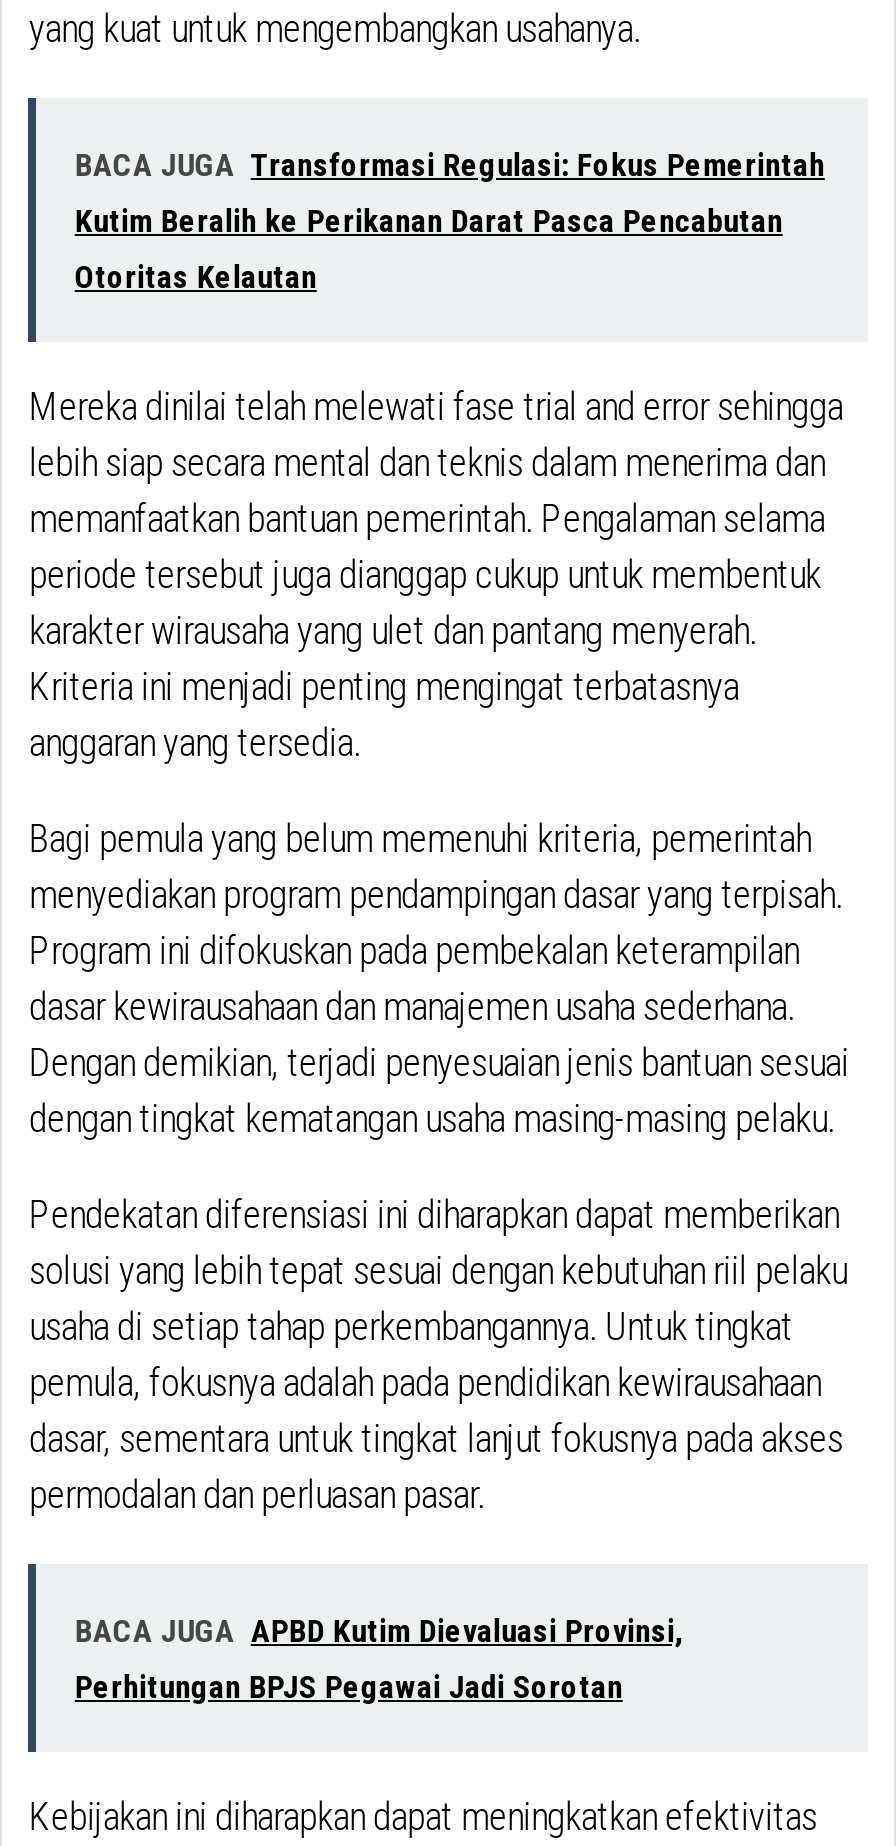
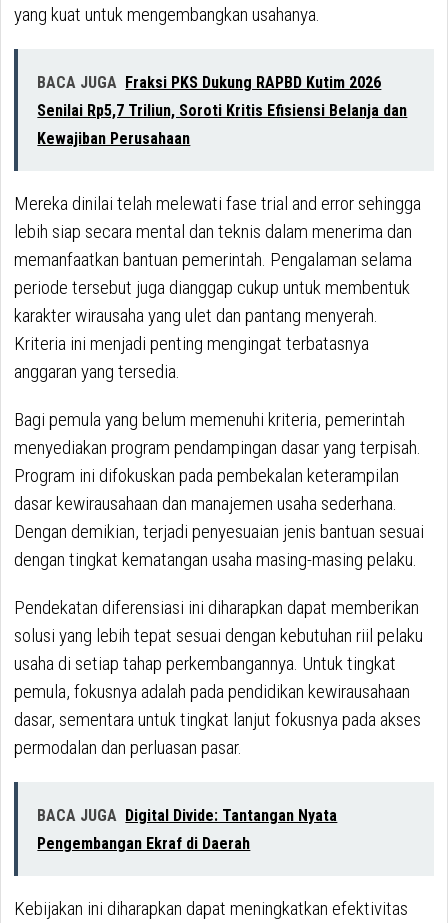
- BACA JUGA Transformasi Regulasi: Fokus Pemerintah
+ BACA JUGA Fraksi PKS Dukung RAPBD Kutim 2026

- Kutim Beralih ke Perikanan Darat Pasca Pencabutan
+ Senilai Rp5,7 Triliun, Soroti Kritis Efisiensi Belanja dan

- Otoritas Kelautan
+ Kewajiban Perusahaan

- BACA JUGA APBD Kutim Dievaluasi Provinsi,
+ BACA JUGA Digital Divide: Tantangan Nyata

- Perhitungan BPJS Pegawai Jadi Sorotan
+ Pengembangan Ekraf di Daerah
